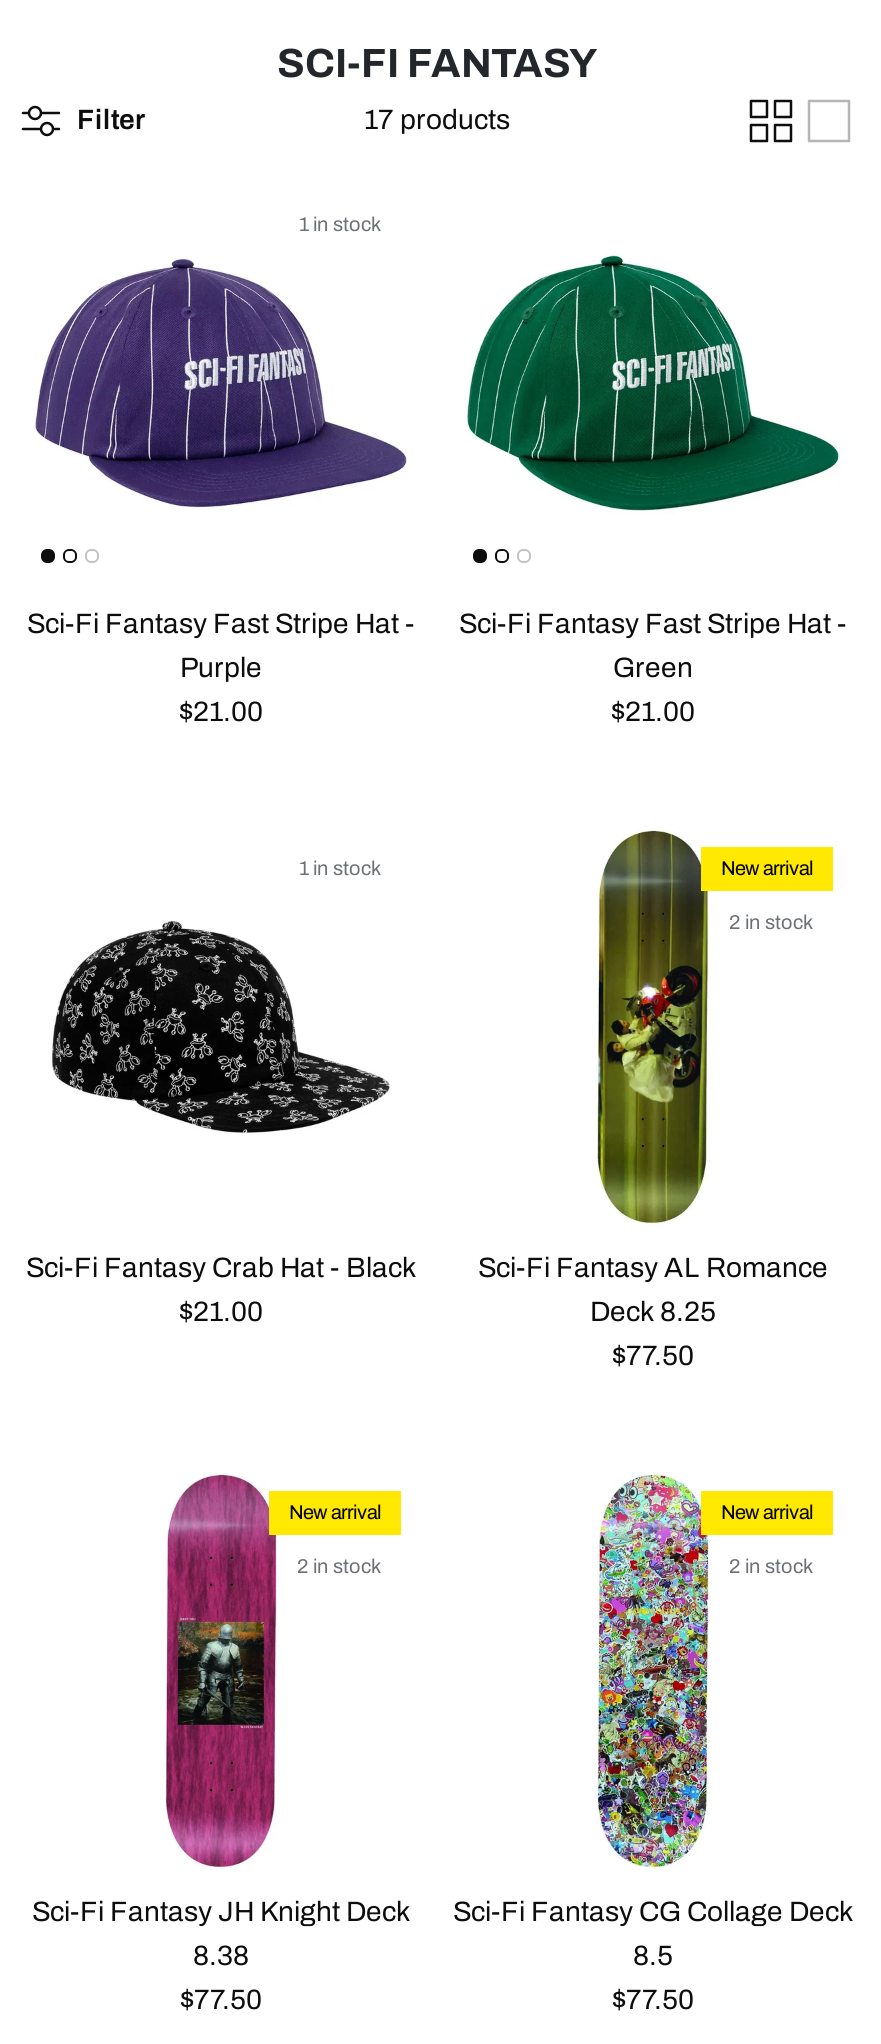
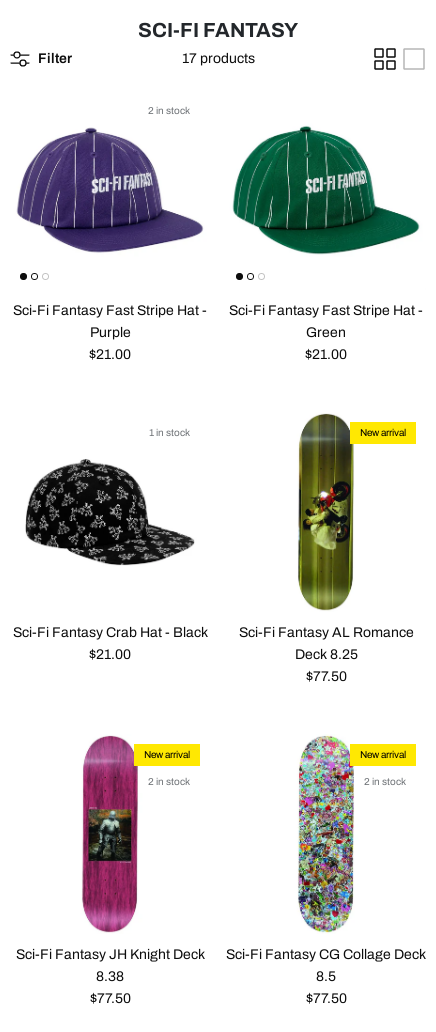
- 1 in stock
+ 2 in stock

- 2 in stock
